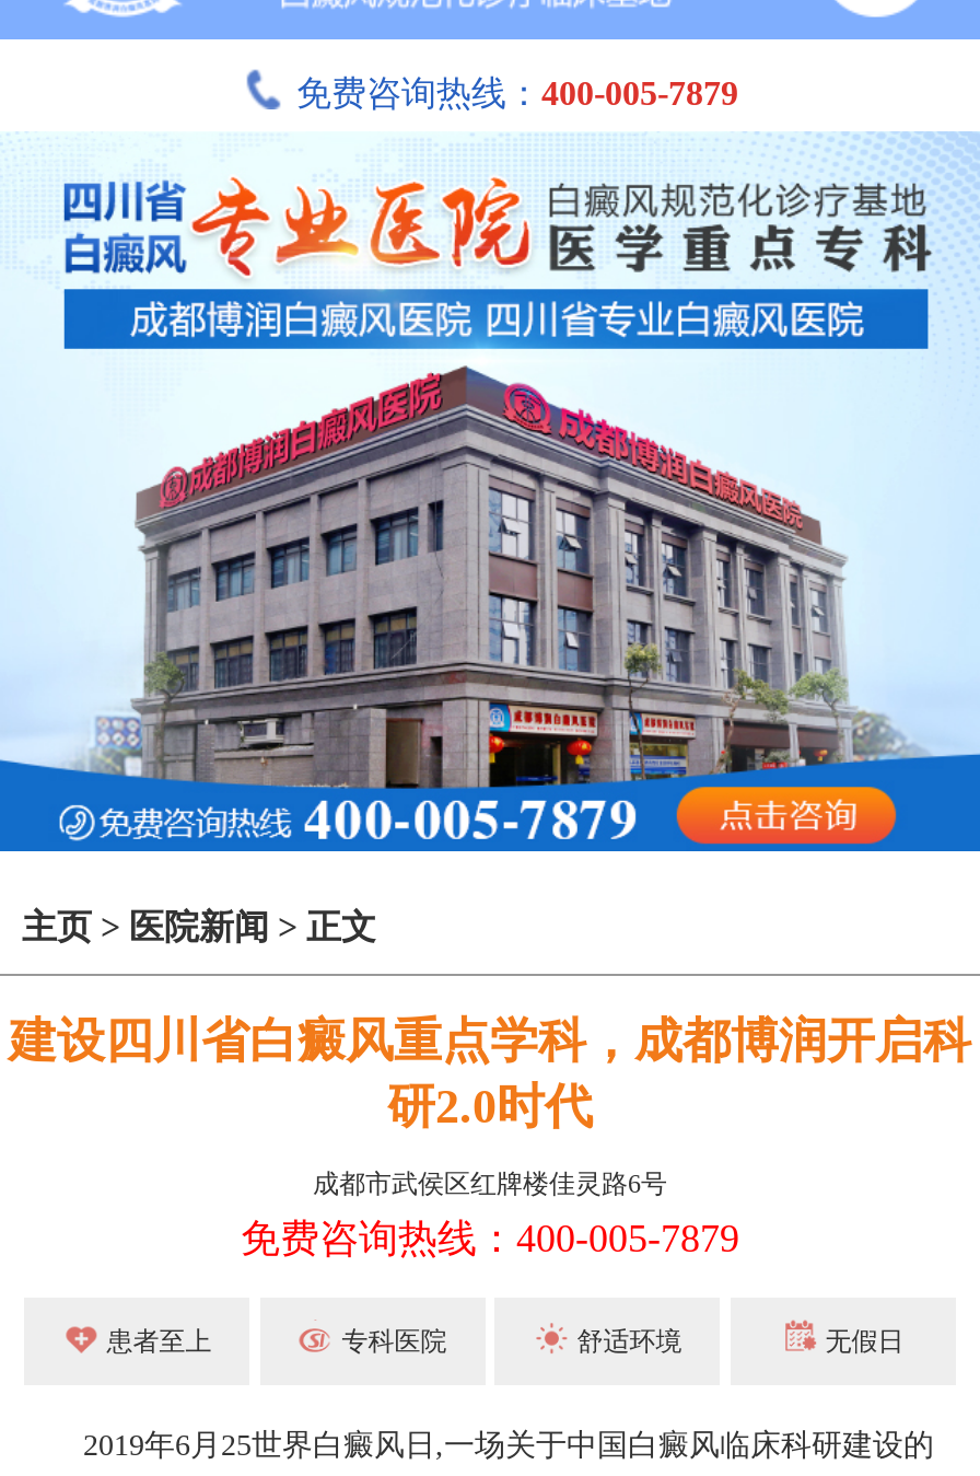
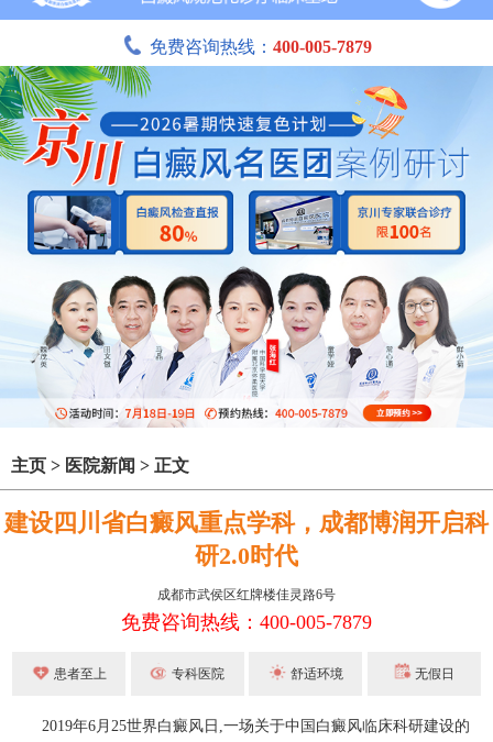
- [image]
+ [image]
